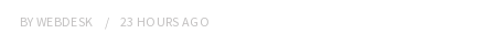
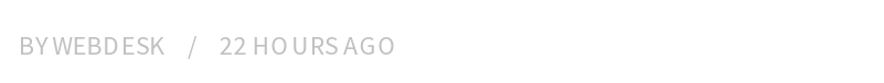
- BYWEBDESK 23 HOURSAGO
+ BYWEBDESK 22 HOURSAGO
